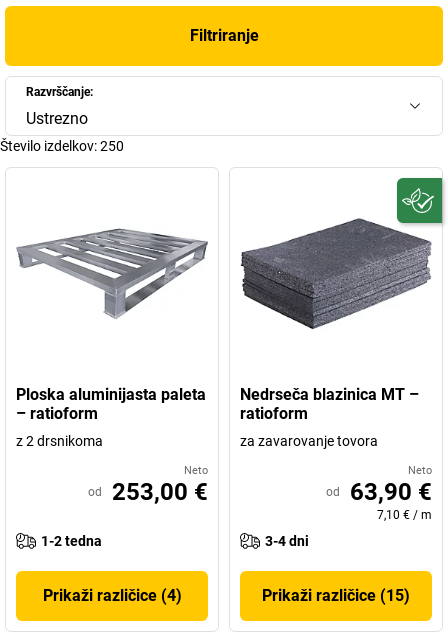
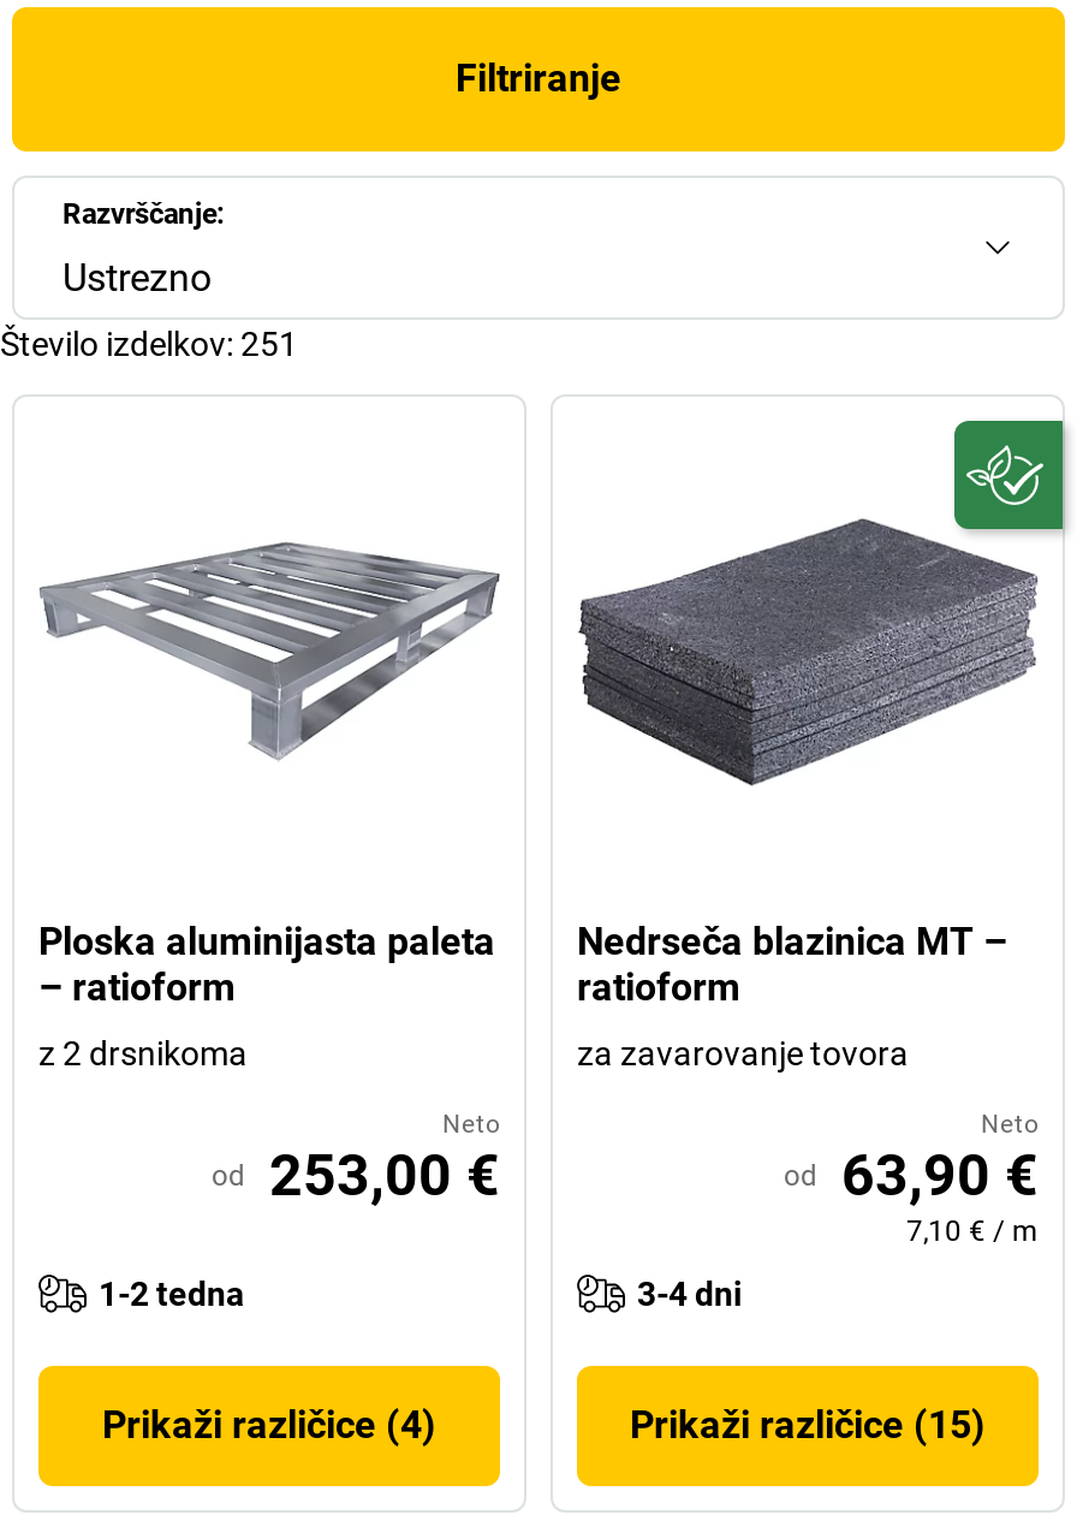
- Število izdelkov: 250
+ Število izdelkov: 251
